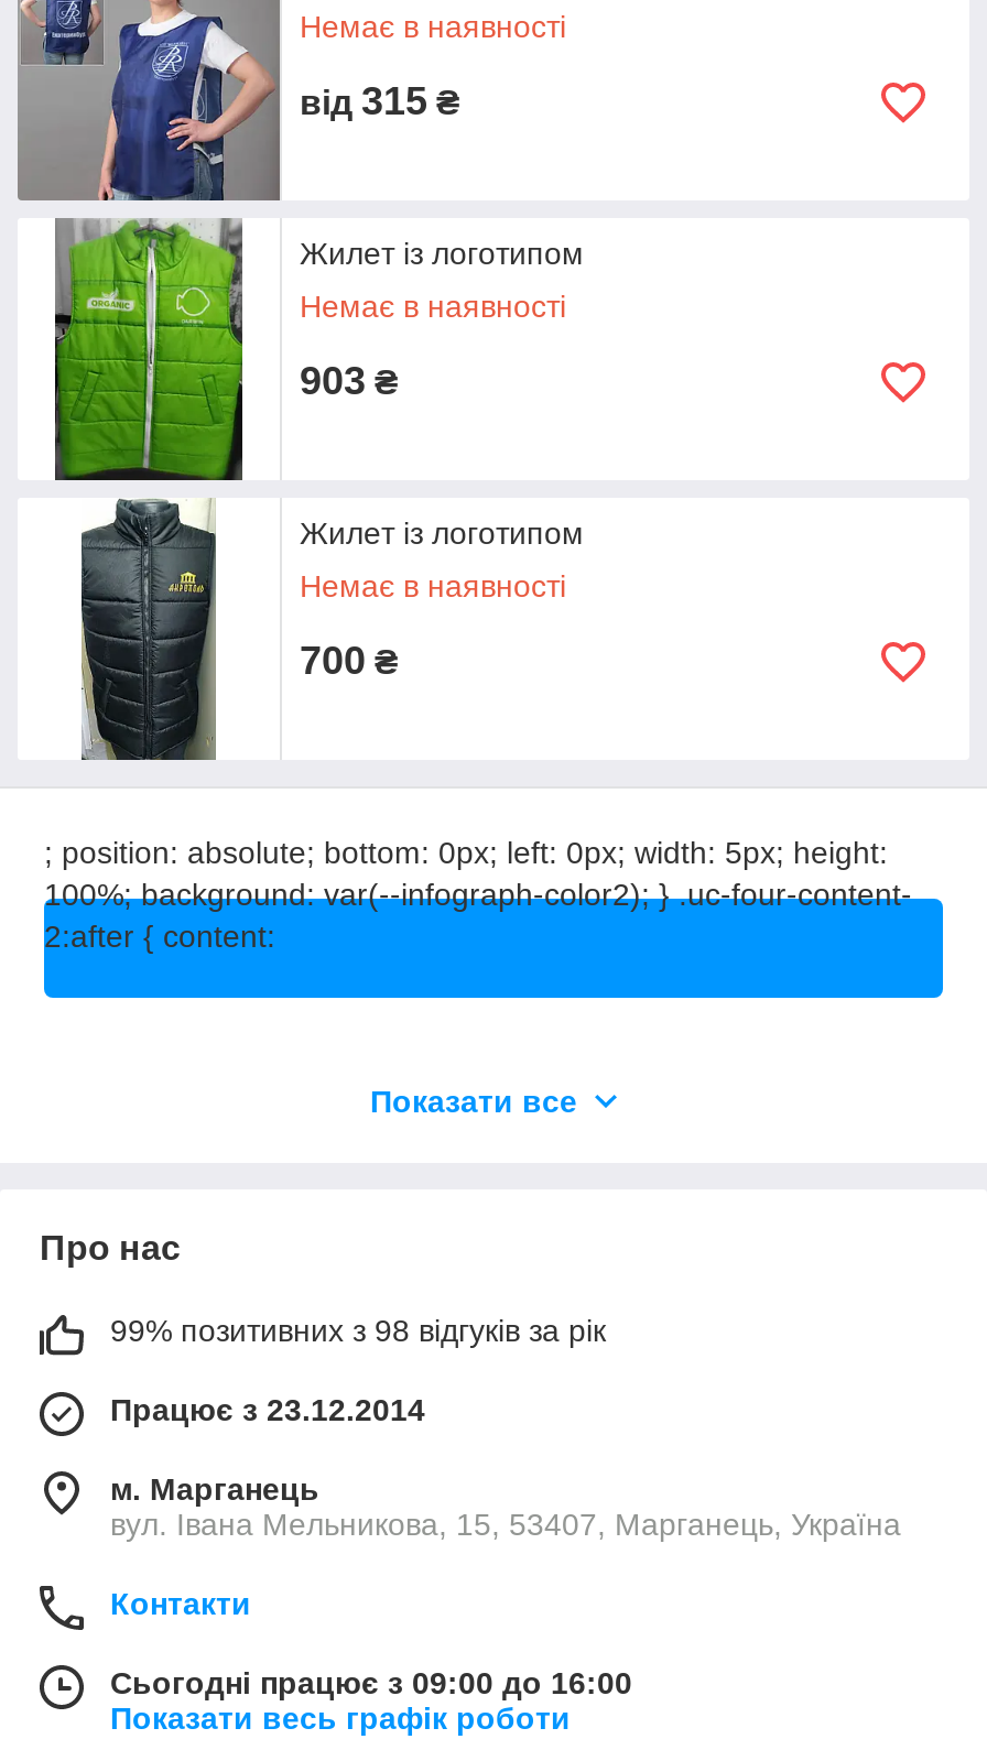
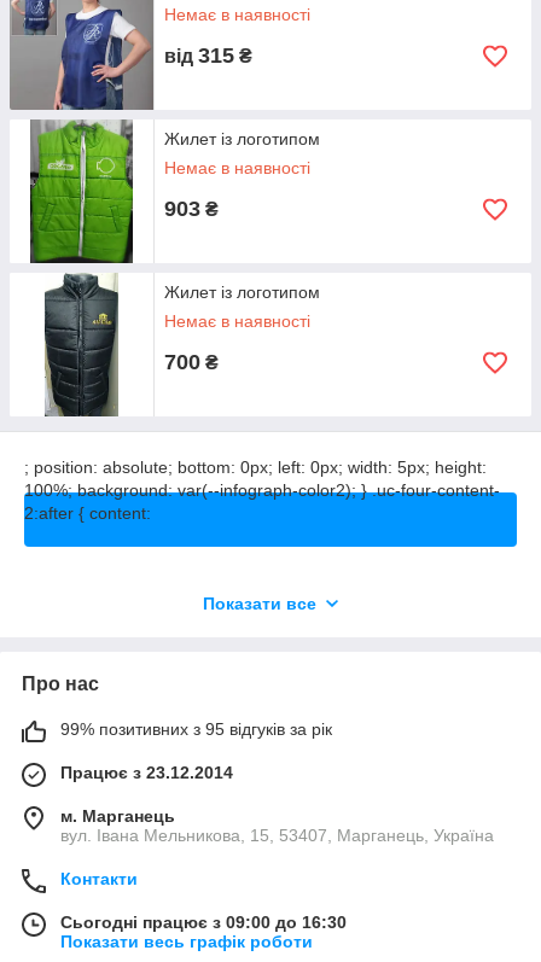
- 99% позитивних з 98 відгуків за рік
+ 99% позитивних з 95 відгуків за рік

- Сьогодні працює з 09:00 до 16:00
+ Сьогодні працює з 09:00 до 16:30
